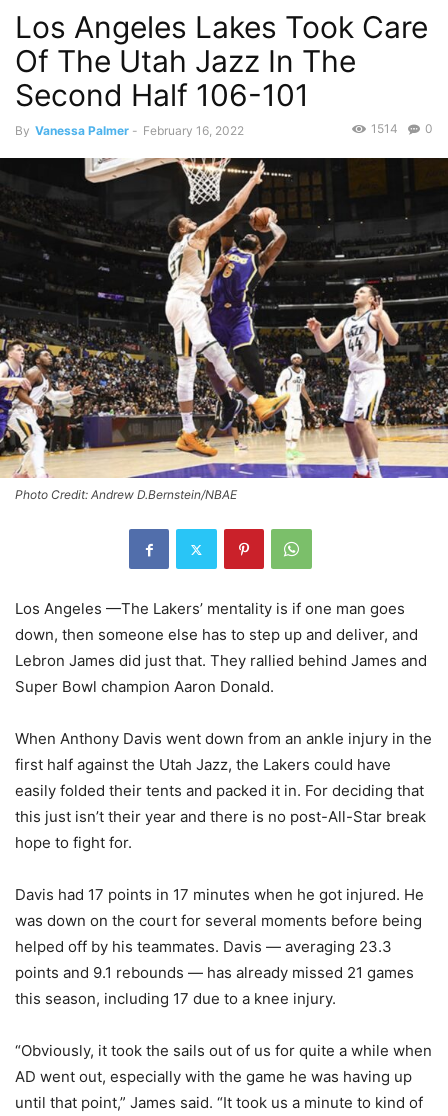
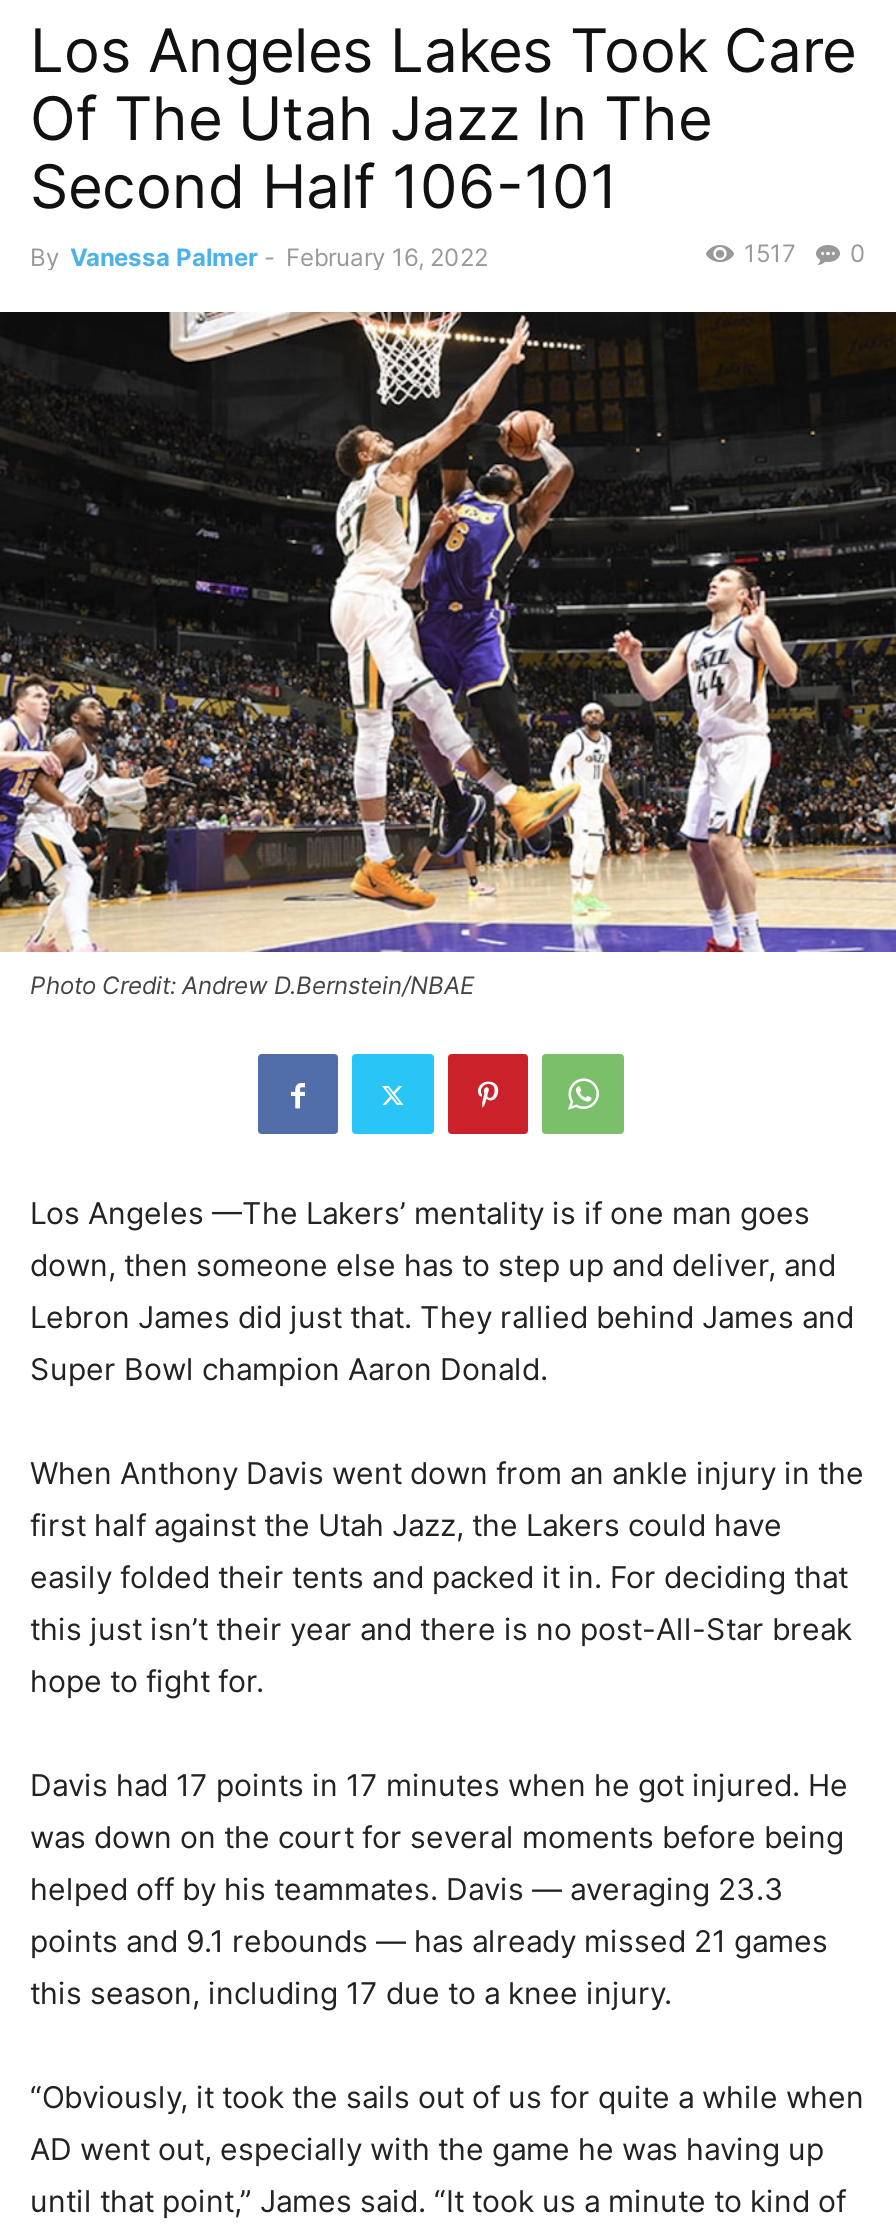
- 1514 0
+ 1517 0
